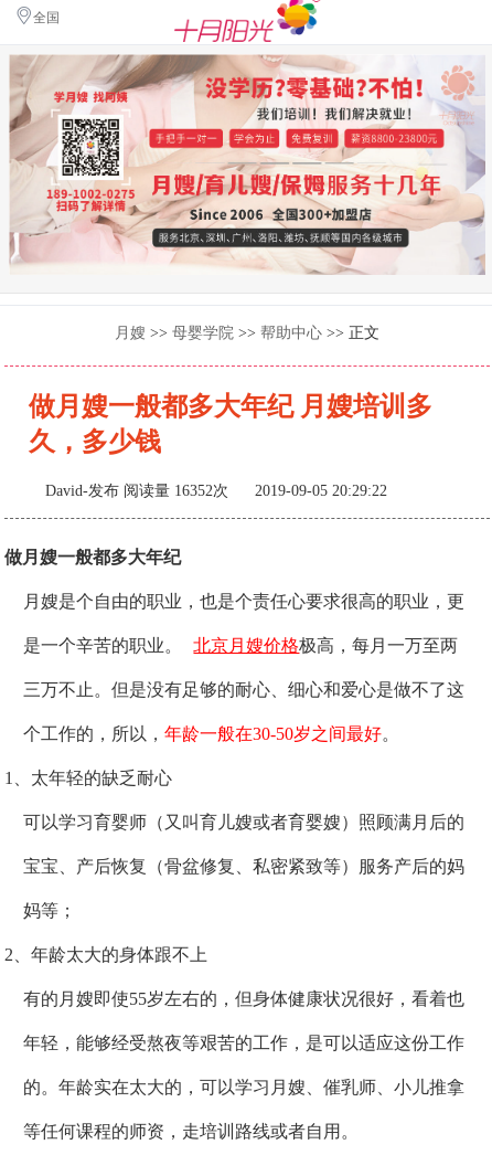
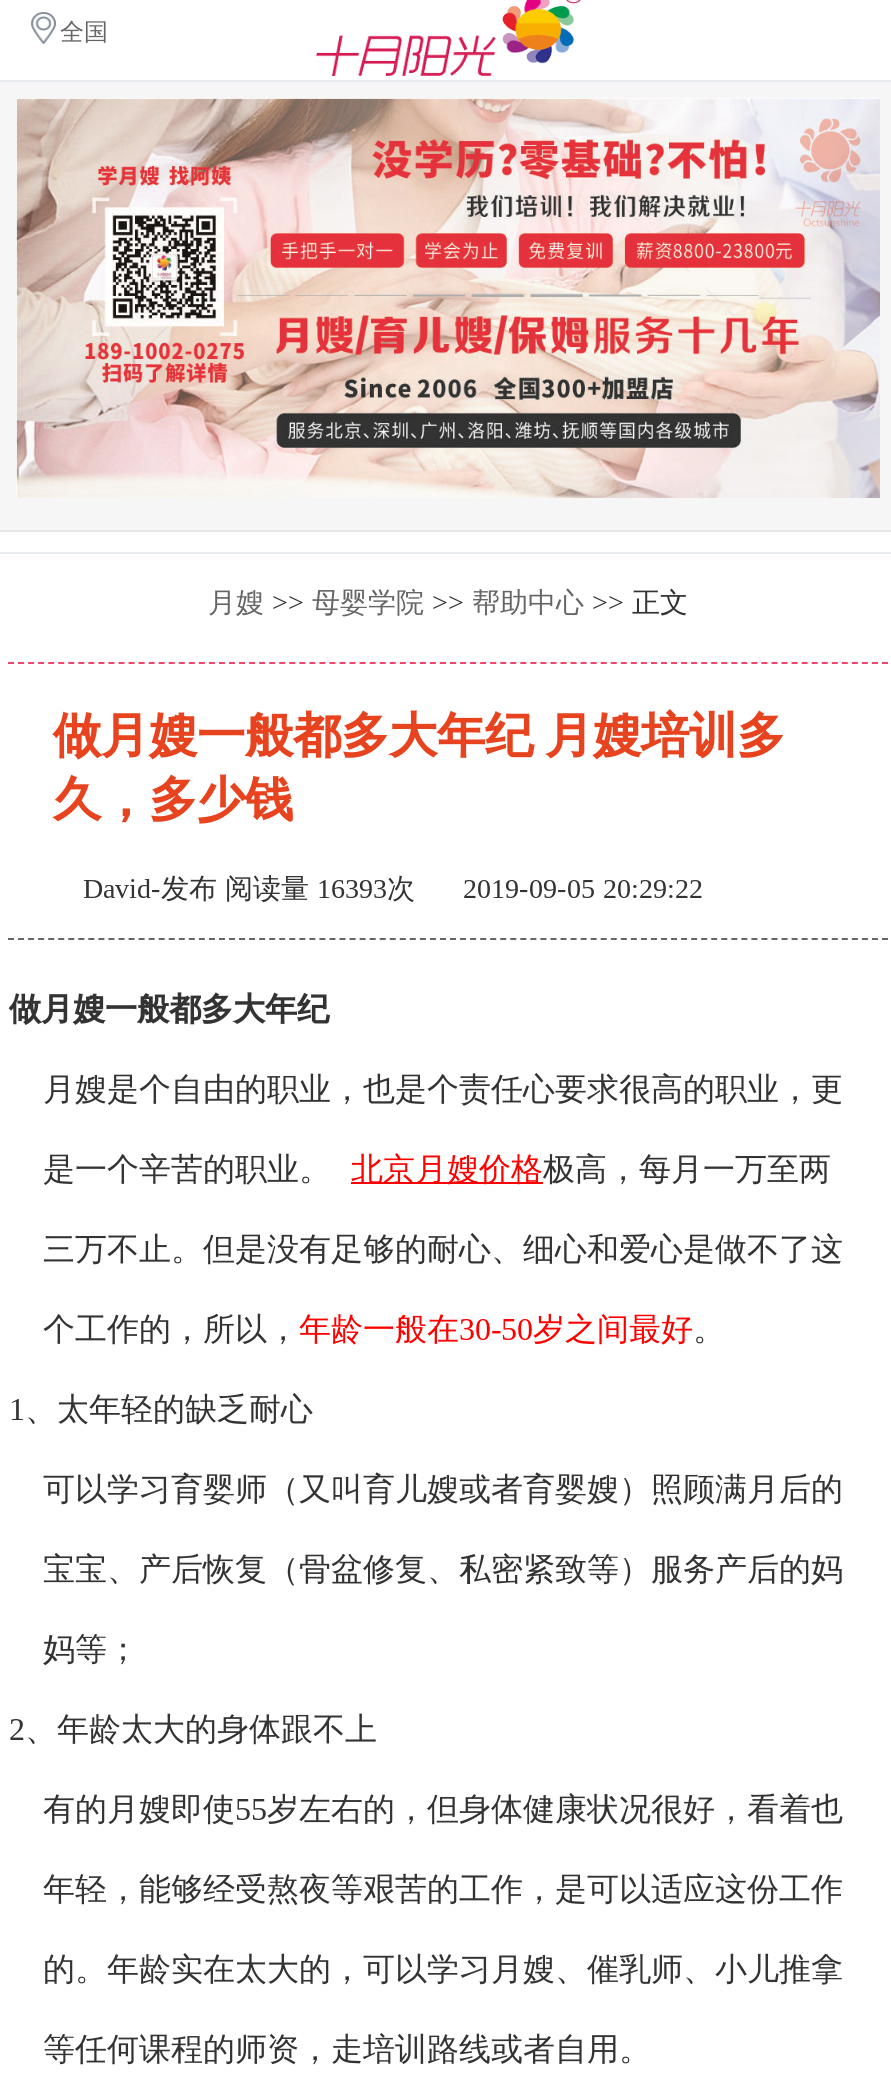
- David-发布阅读量 16352次 2019-09-05 20:29:22
+ David-发布阅读量 16393次 2019-09-05 20:29:22
